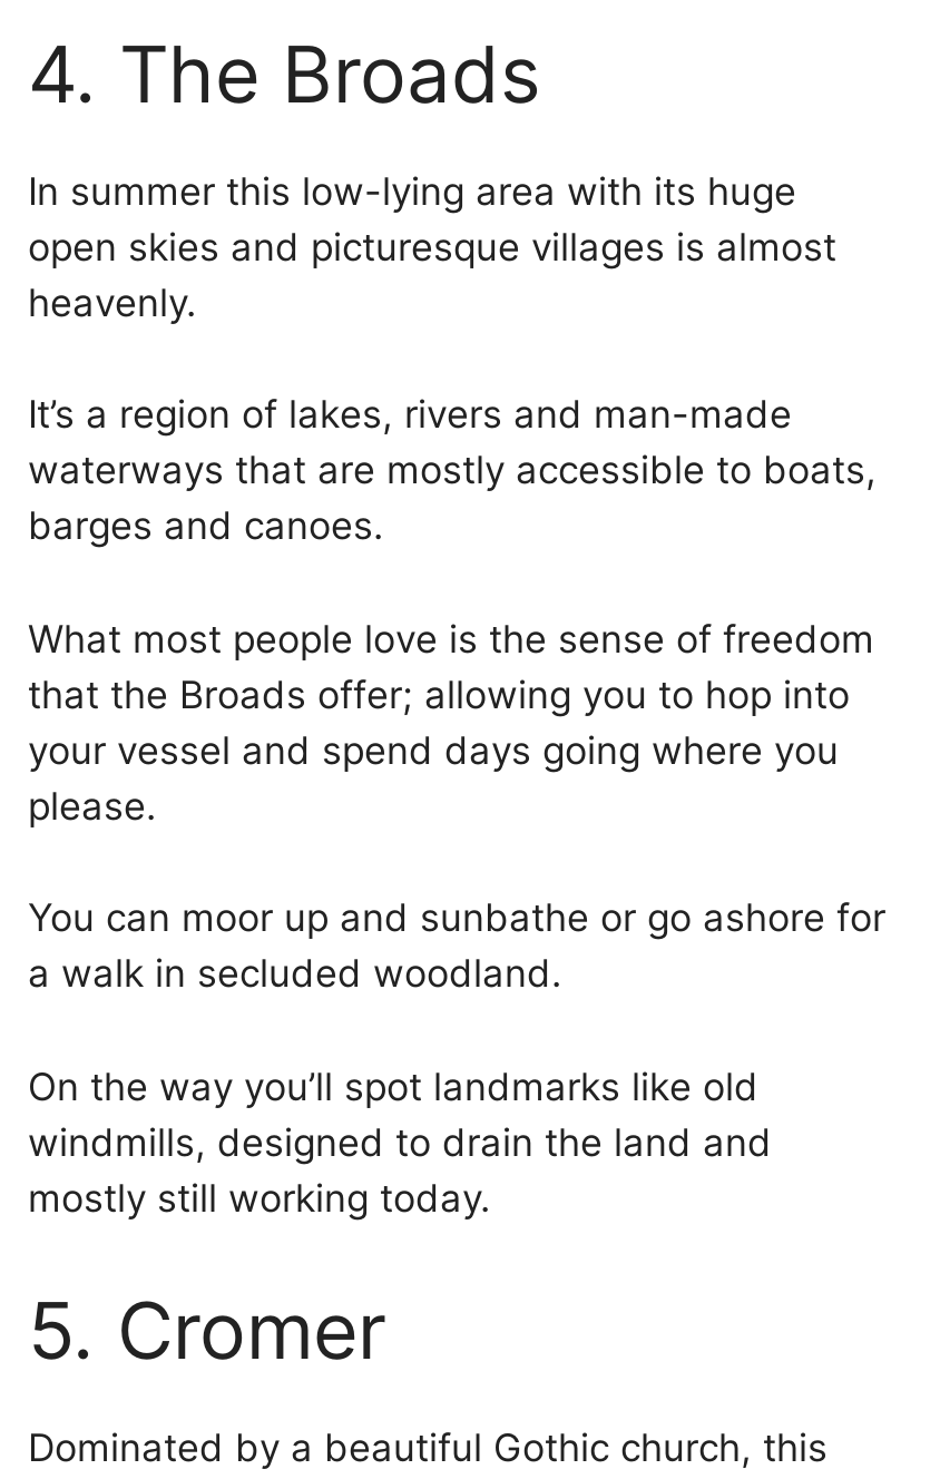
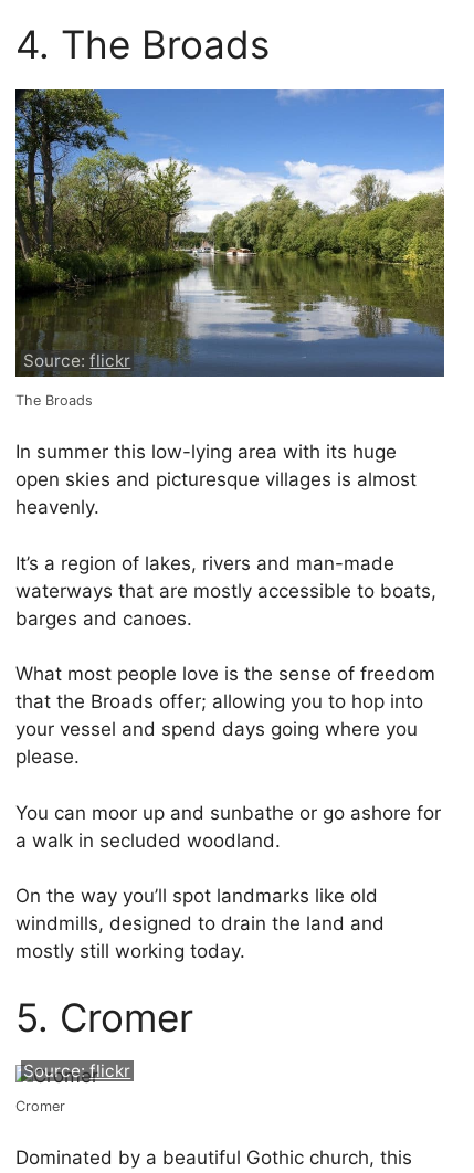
+ [image]
+ Source: flickr
+ The Broads

+ Source:flickr
+ Cromer
